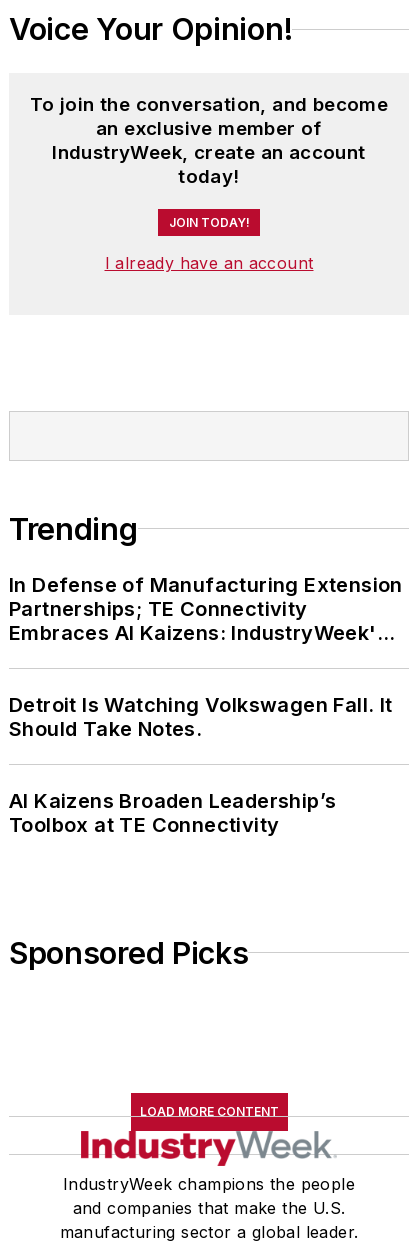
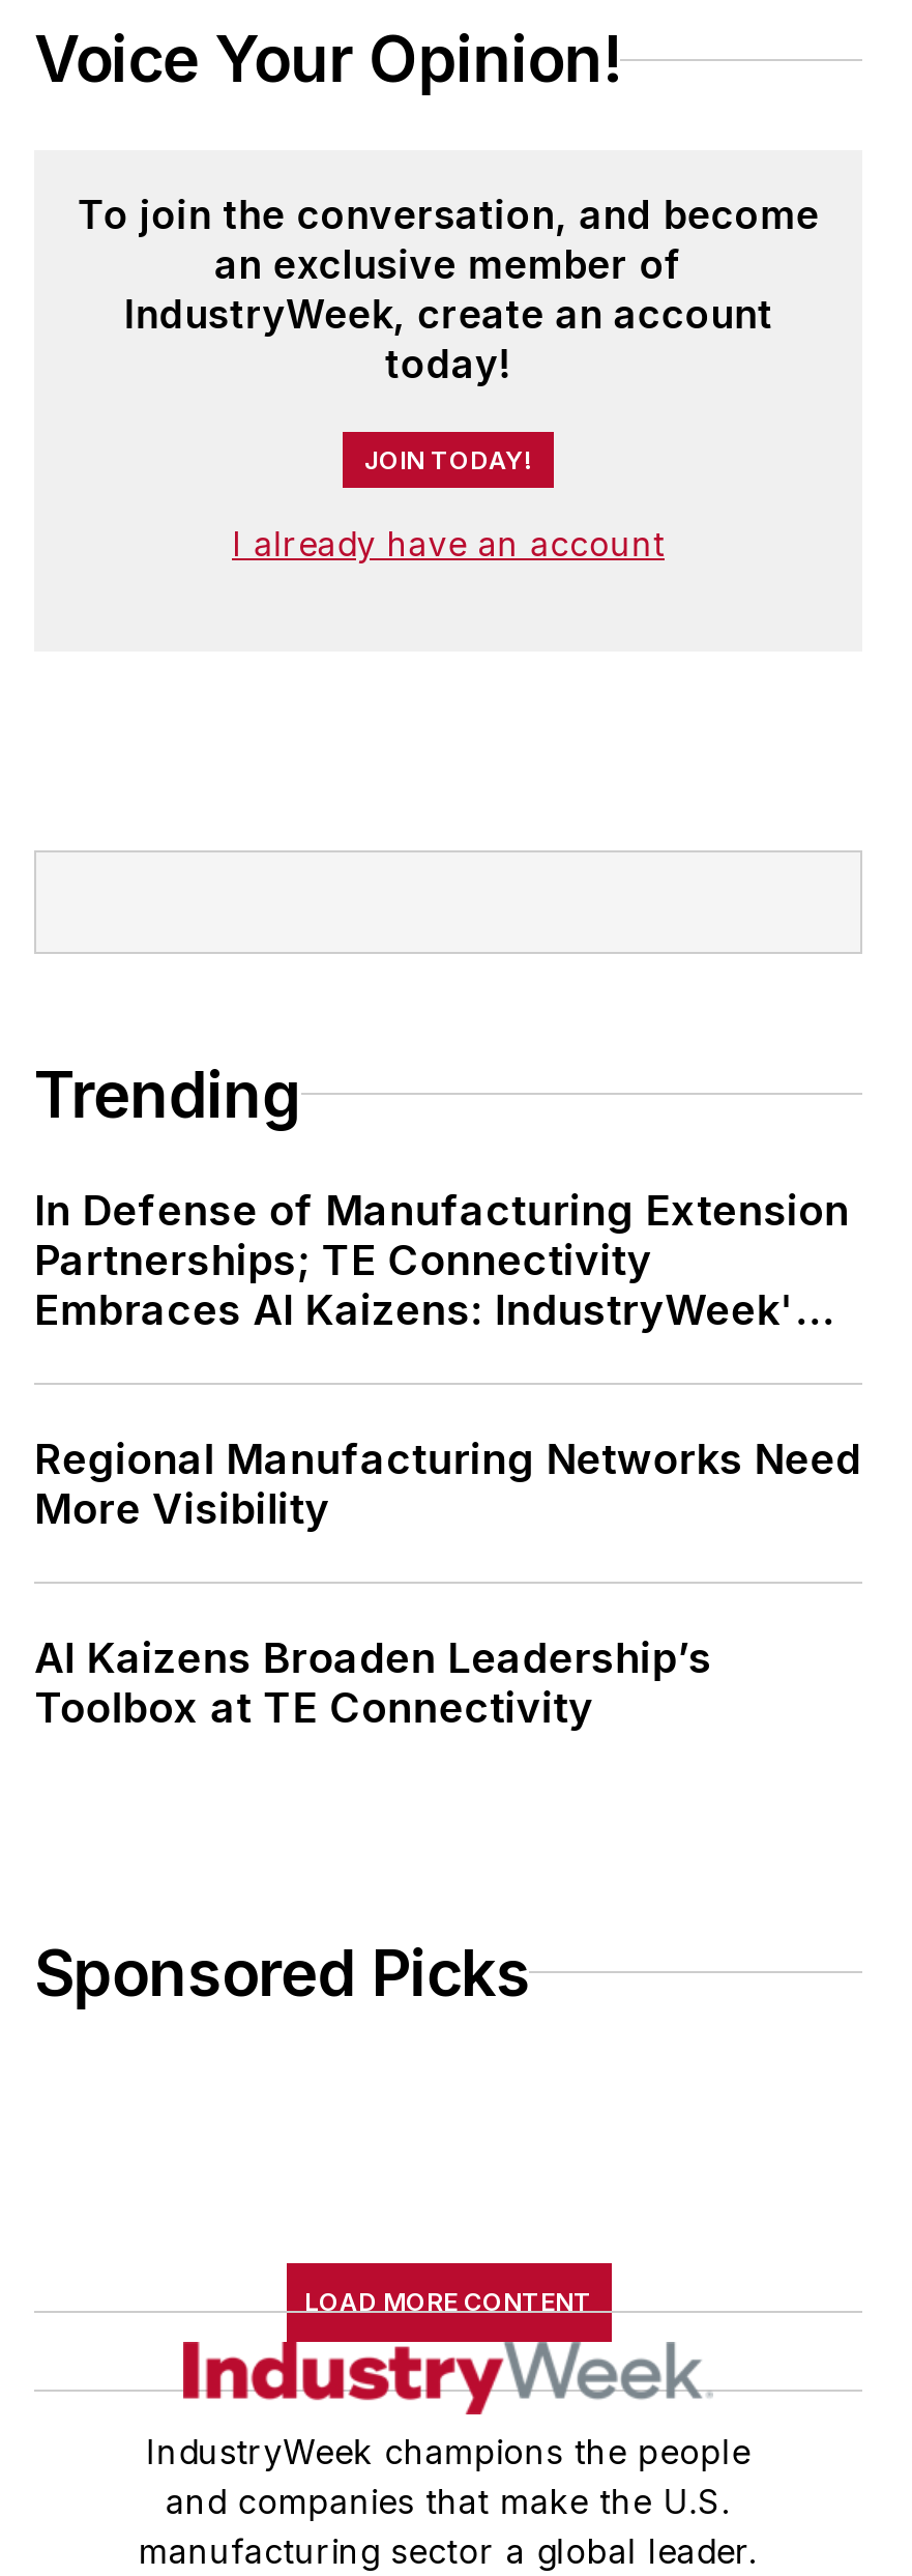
- Detroit Is Watching Volkswagen Fall. It
- Should Take Notes.
+ Regional Manufacturing Networks Need
+ More Visibility
